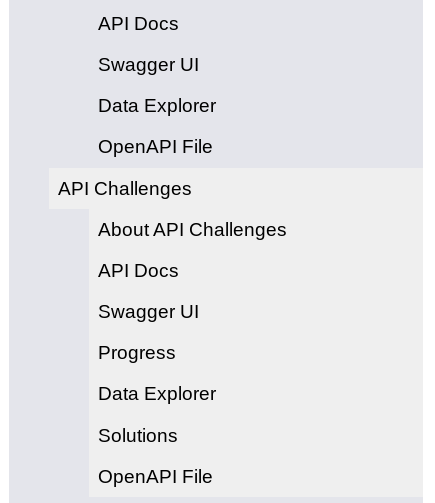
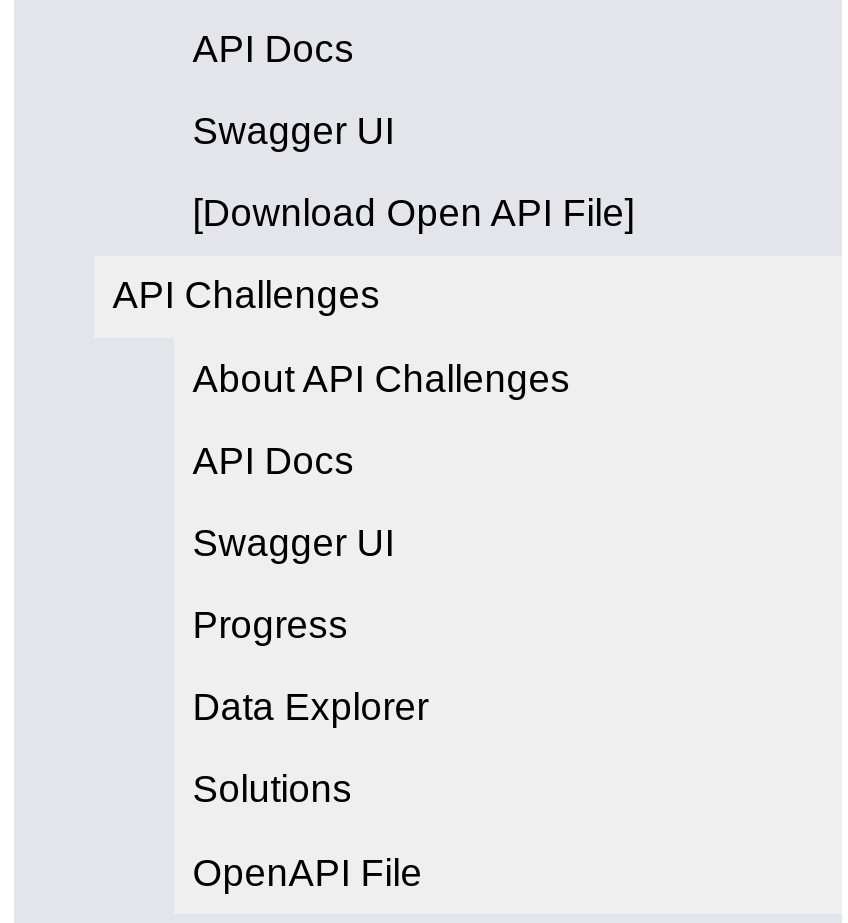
- Data Explorer
- OpenAPI File
+ [Download Open API File]
